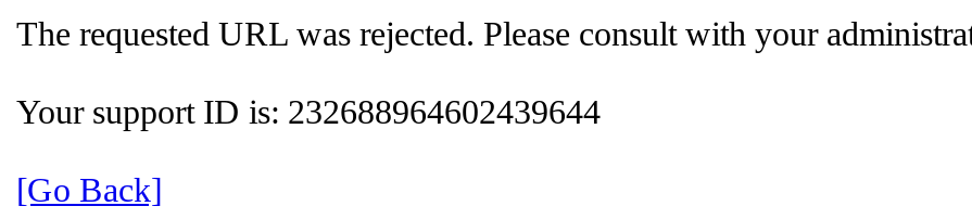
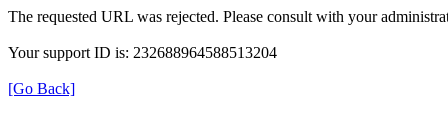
- Your support ID is: 232688964602439644
+ Your support ID is: 232688964588513204
